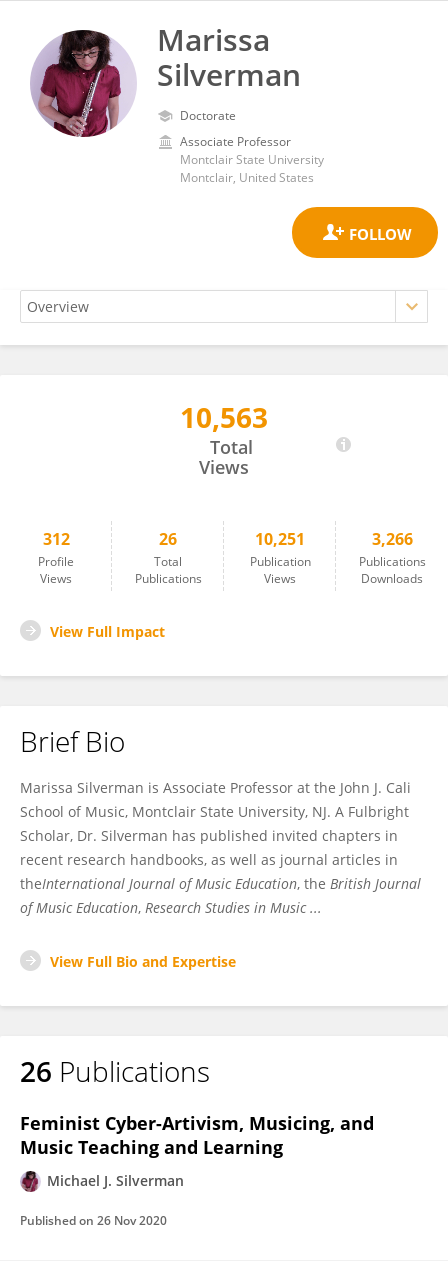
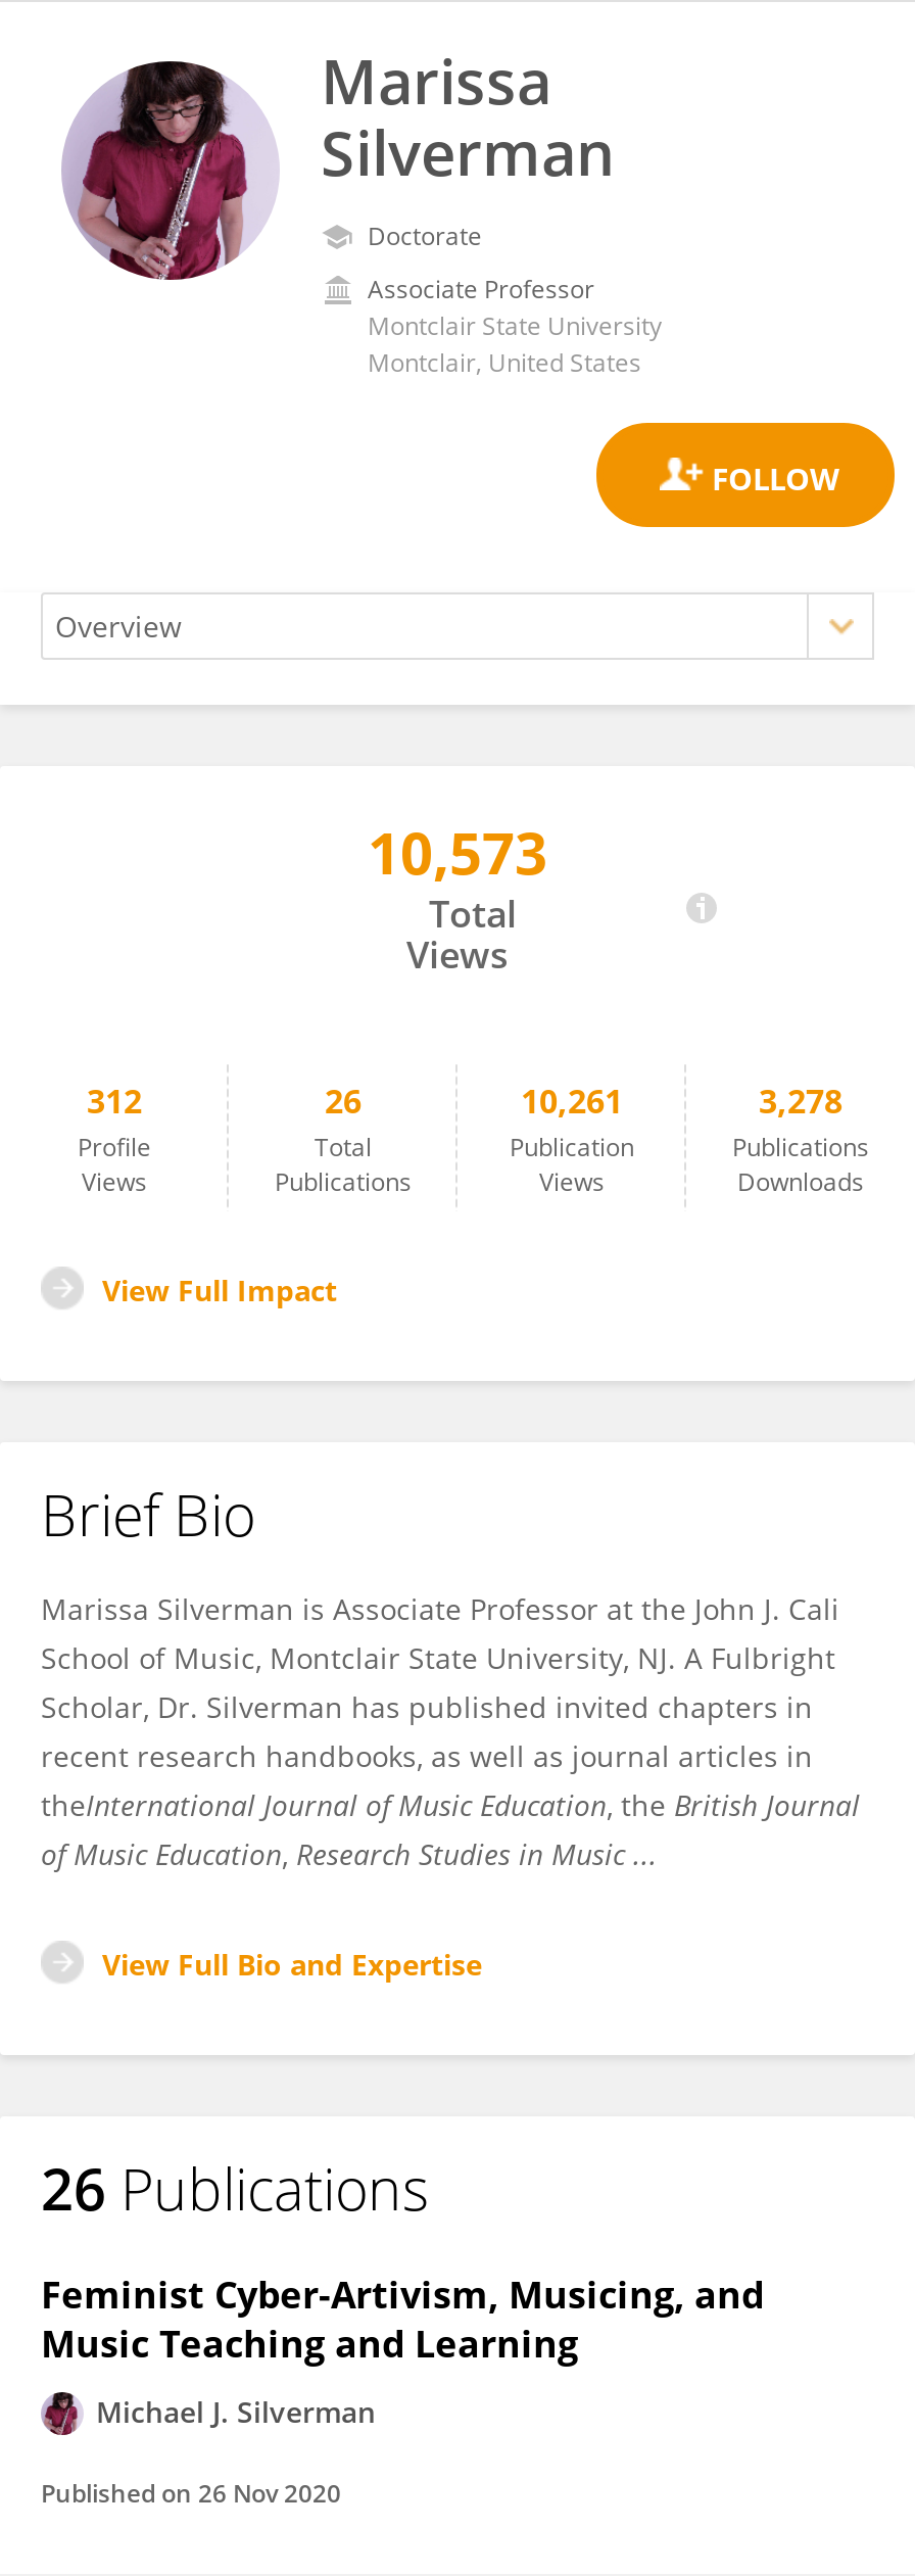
- 10,563
+ 10,573

- 10,251
+ 10,261

- 3,266
+ 3,278
